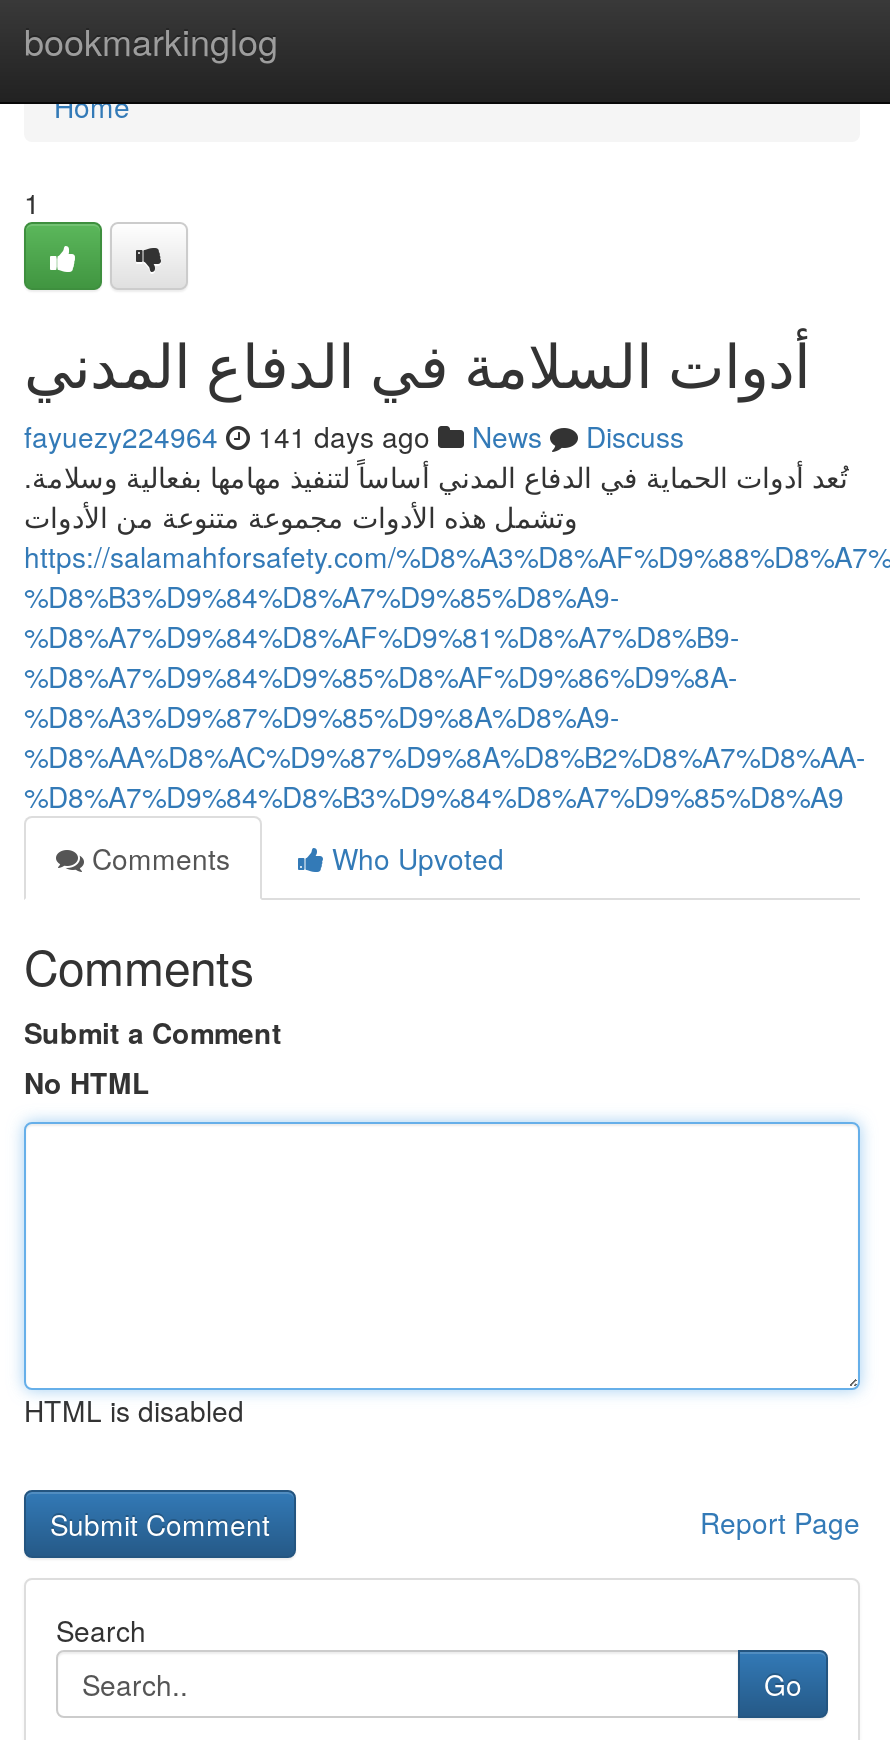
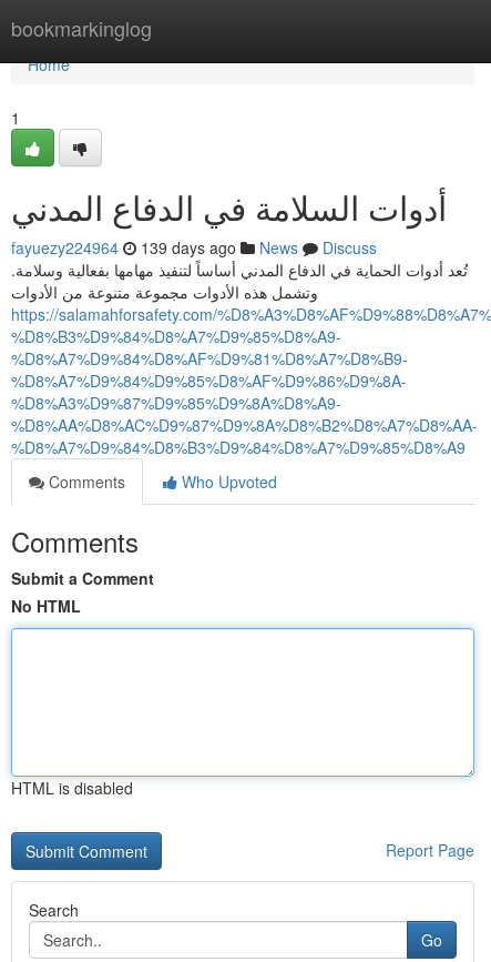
- fayuezy224964 141 days ago News Discuss
+ fayuezy224964 139 days ago News Discuss
